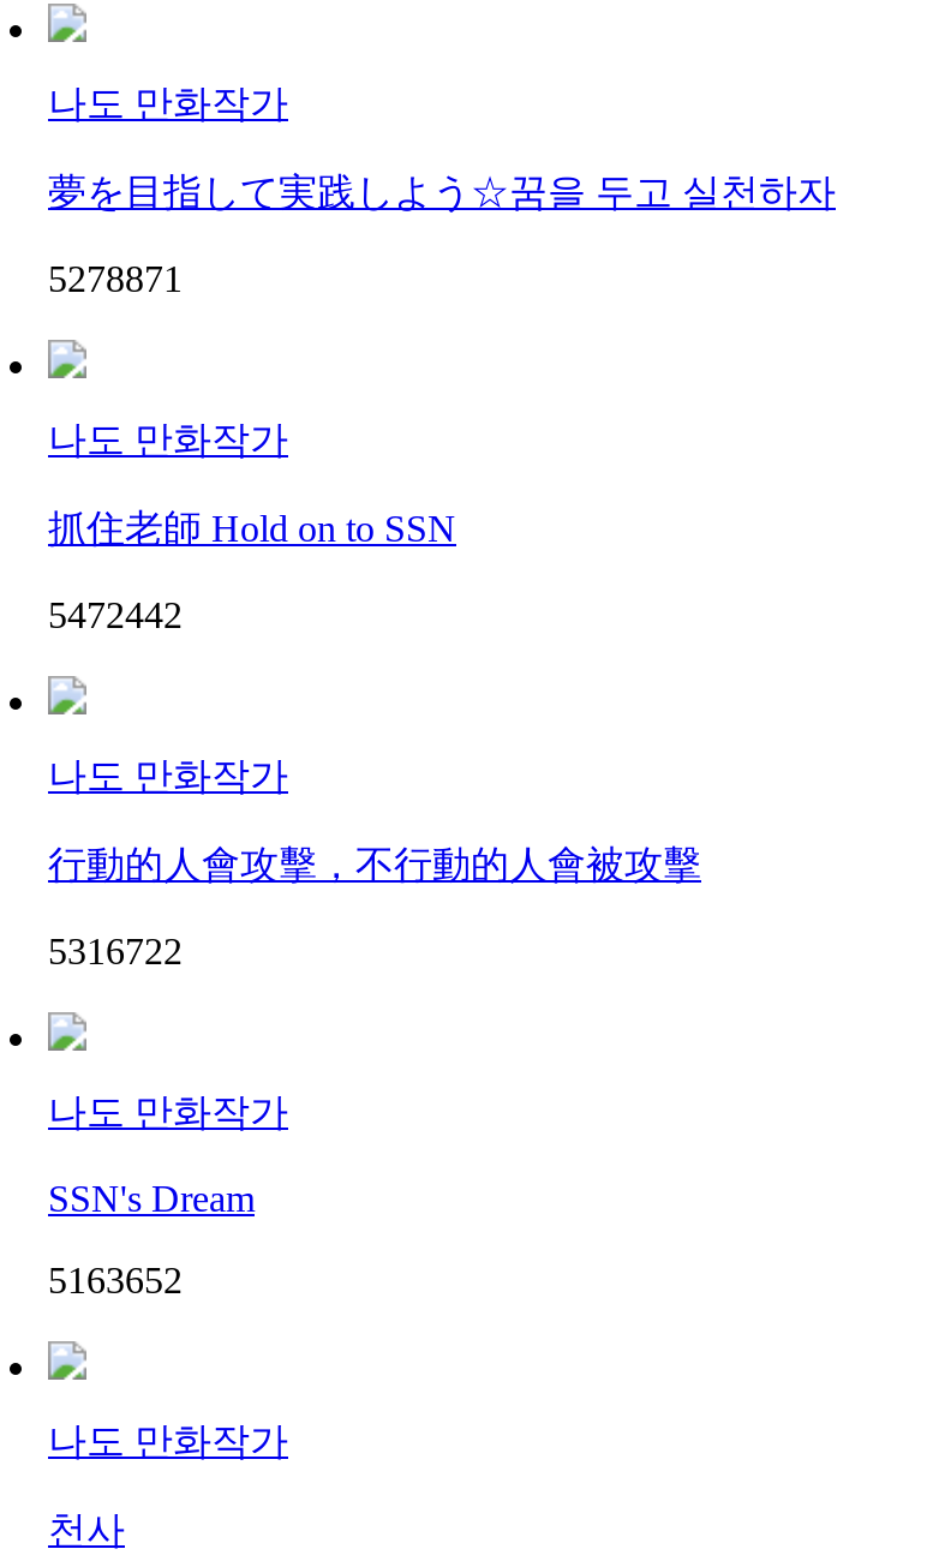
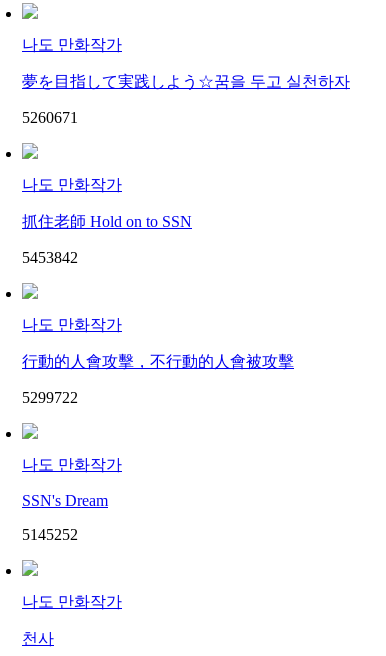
- 5278871
+ 5260671

- 5472442
+ 5453842

- 5316722
+ 5299722

- 5163652
+ 5145252
